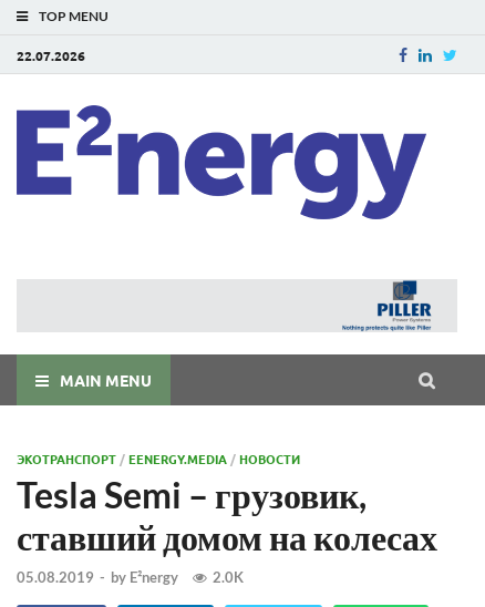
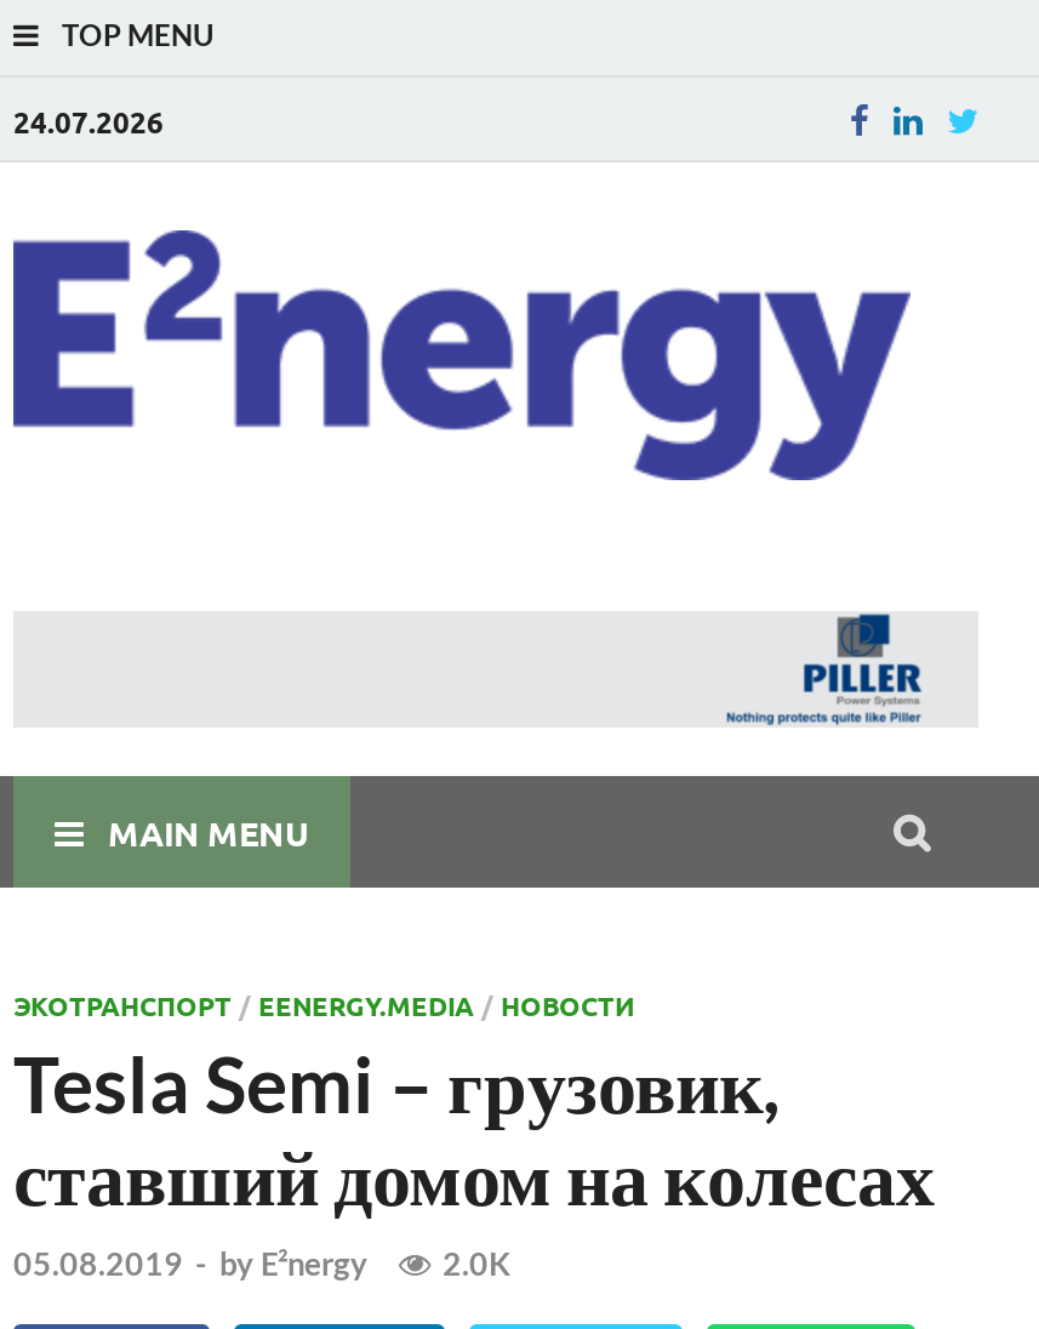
- 22.07.2026
+ 24.07.2026
